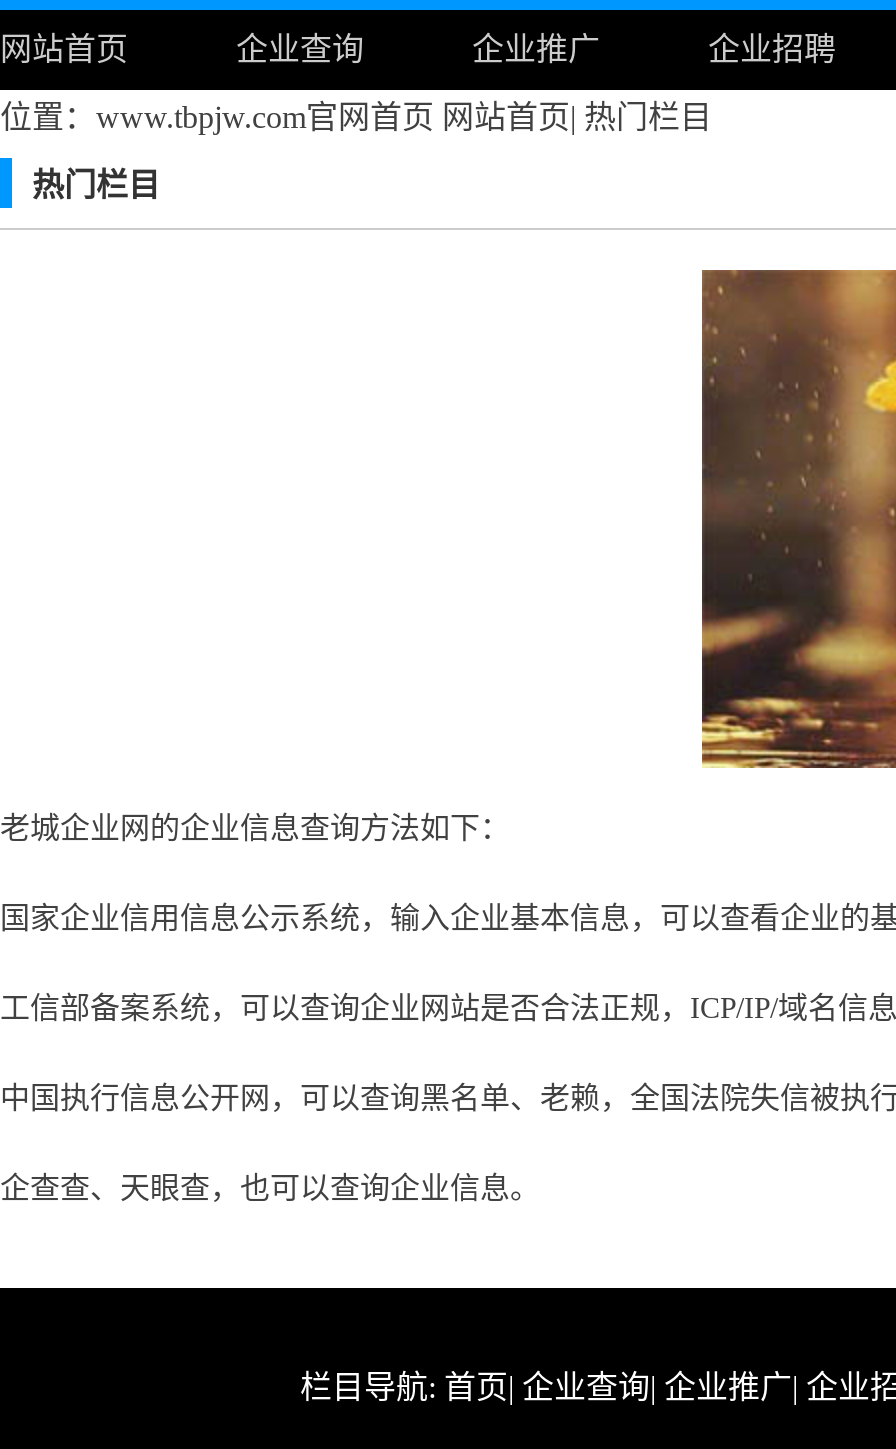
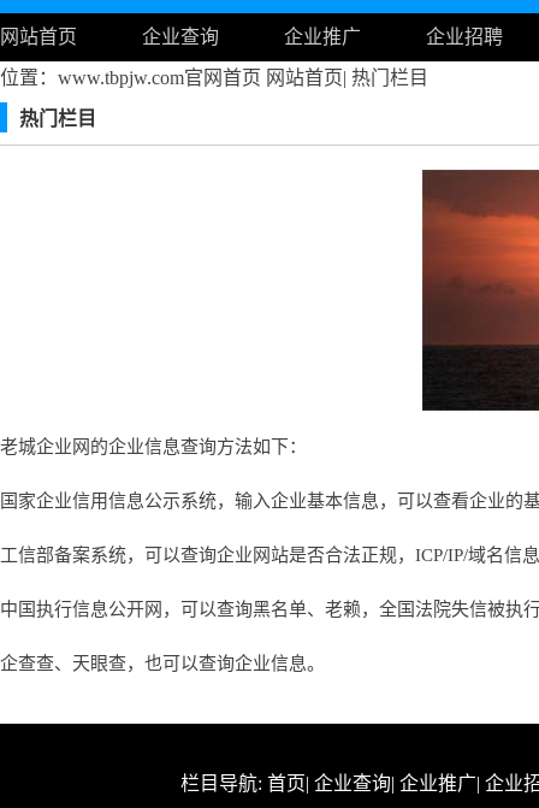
- [image]
+ [image]
